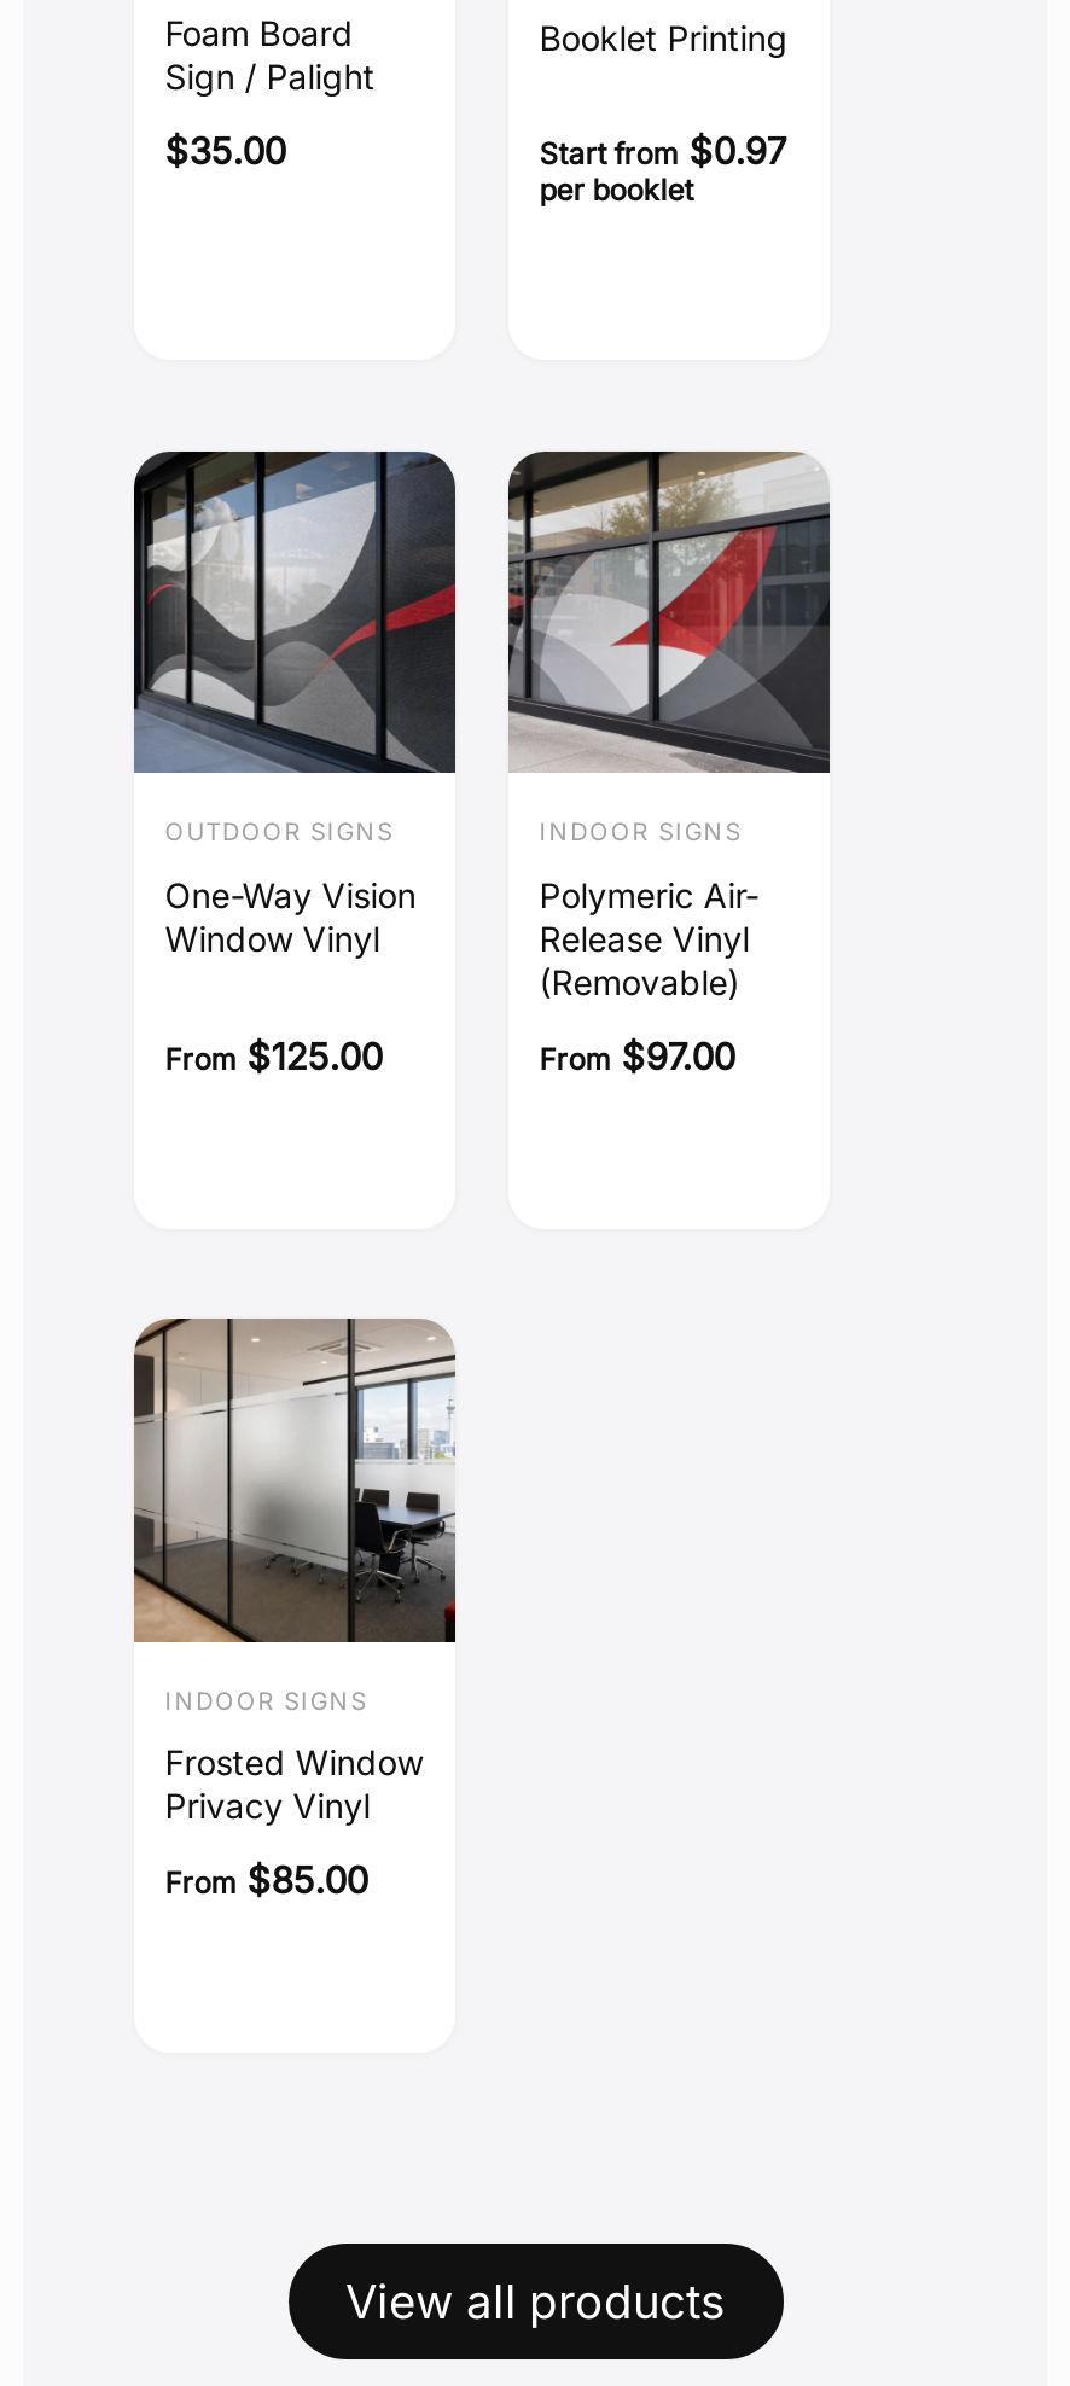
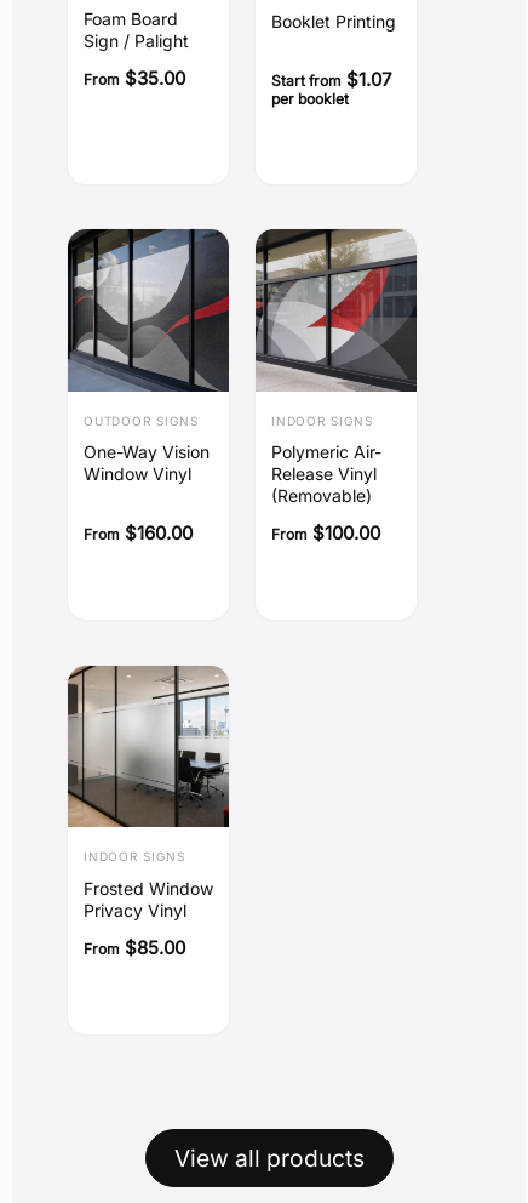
- $35.00
+ From $35.00

- Start from $0.97
+ Start from $1.07

- From $125.00
+ From $160.00

- From $97.00
+ From $100.00
